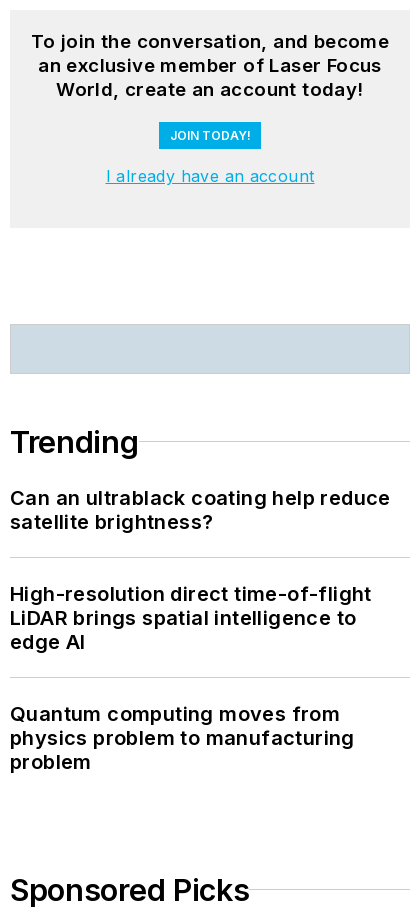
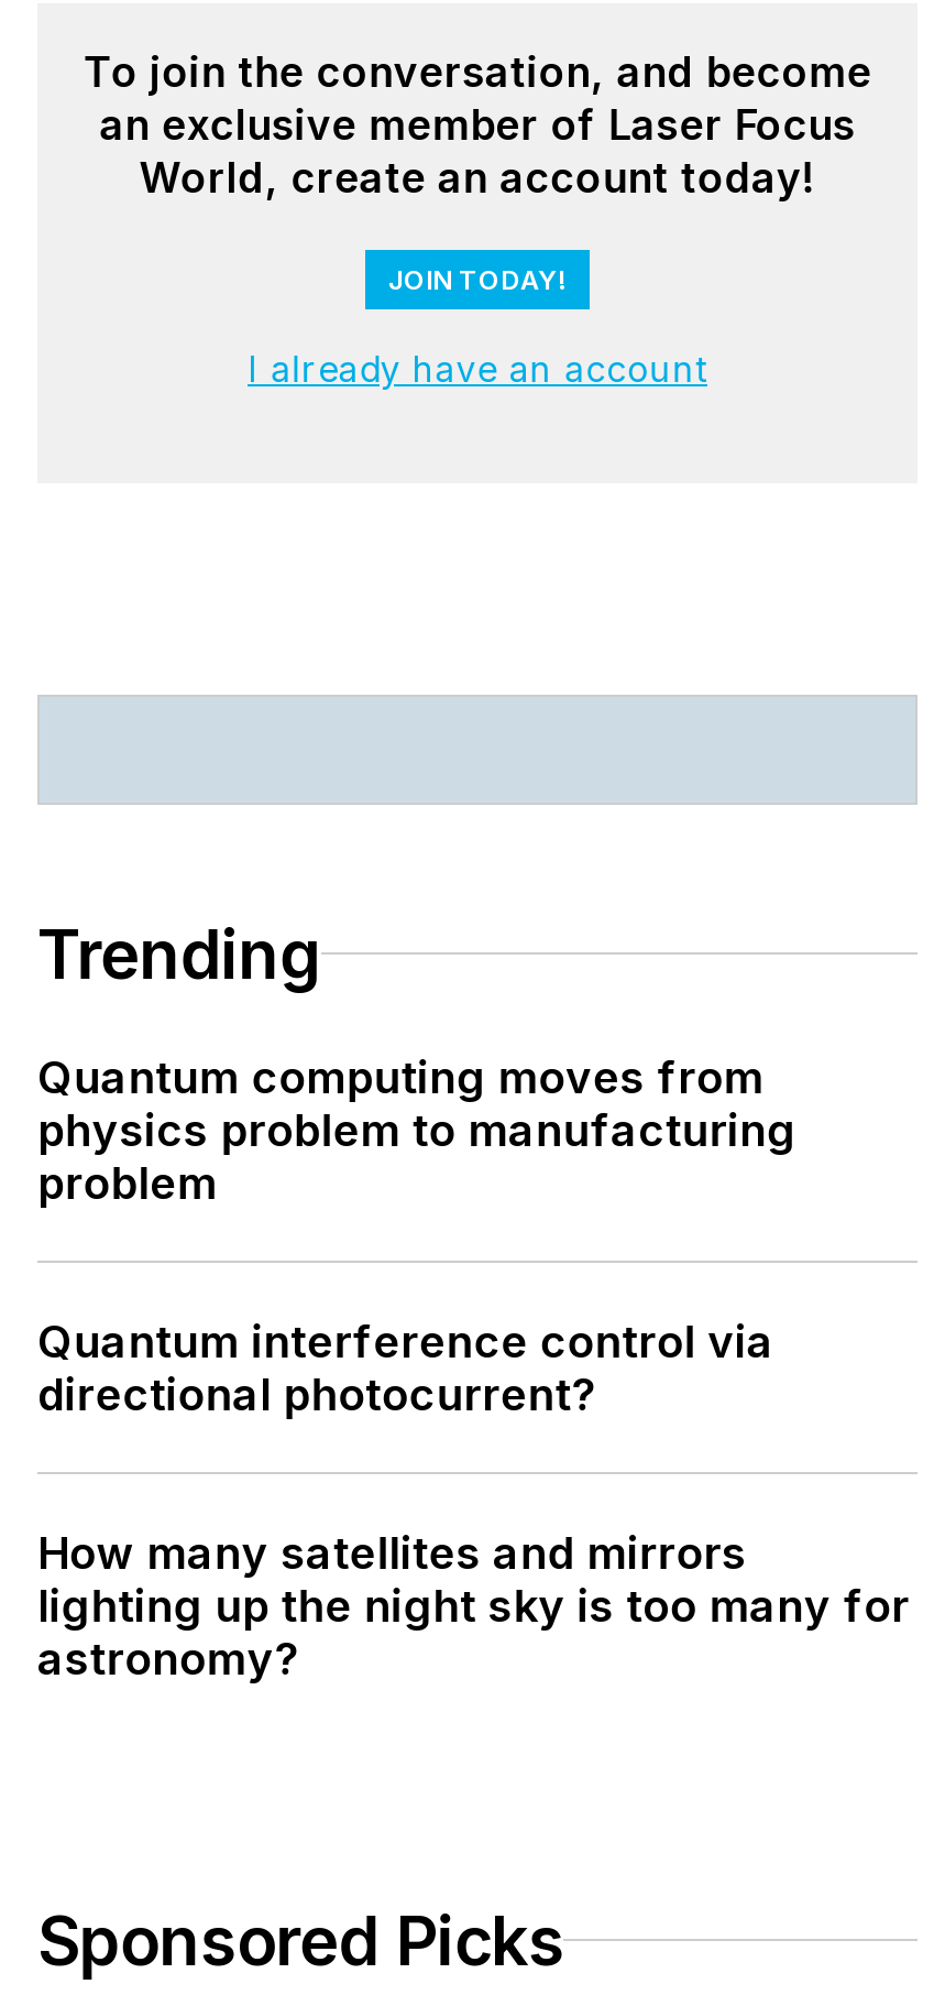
- Can an ultrablack coating help reduce
- satellite brightness?
- High-resolution direct time-of-flight
- LiDAR brings spatial intelligence to
- edge AI

moved up: Quantum computing moves from | physics problem to manufacturing | problem

+ Quantum interference control via
+ directional photocurrent?
+ How many satellites and mirrors
+ lighting up the night sky is too many for
+ astronomy?
